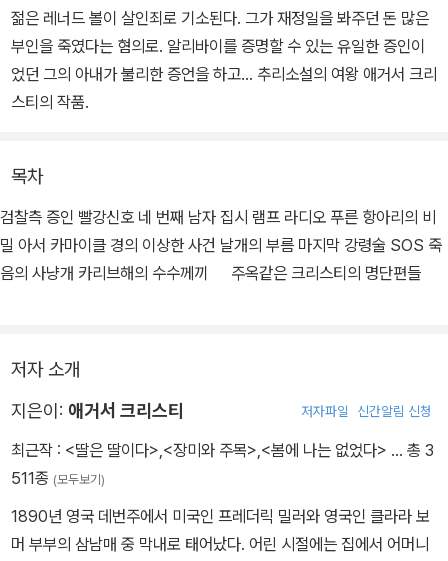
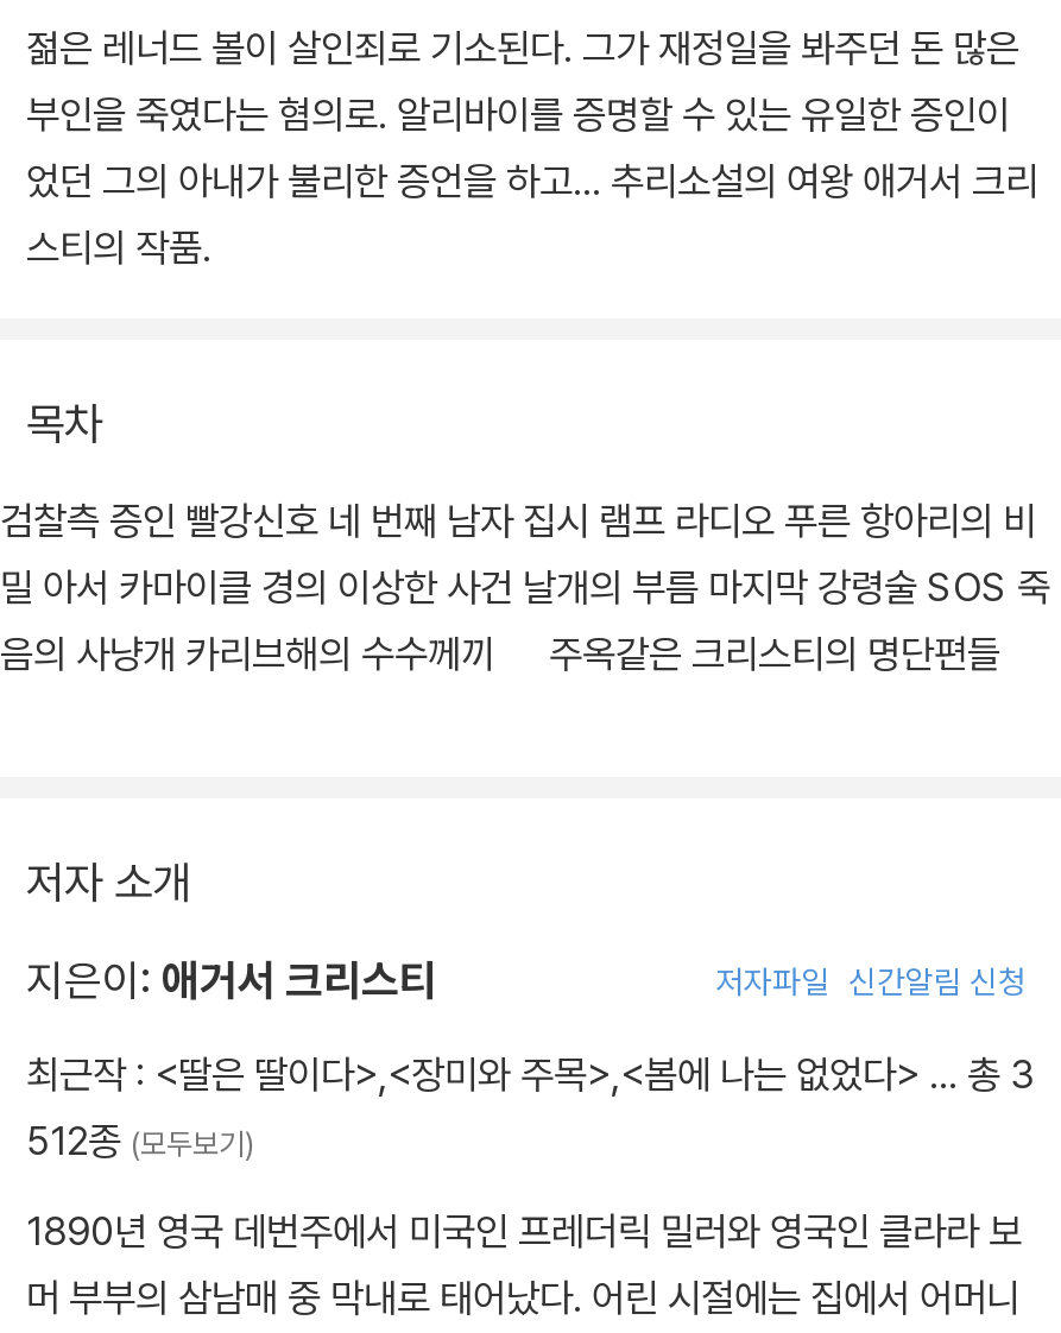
- 511종 (모두보기)
+ 512종 (모두보기)
